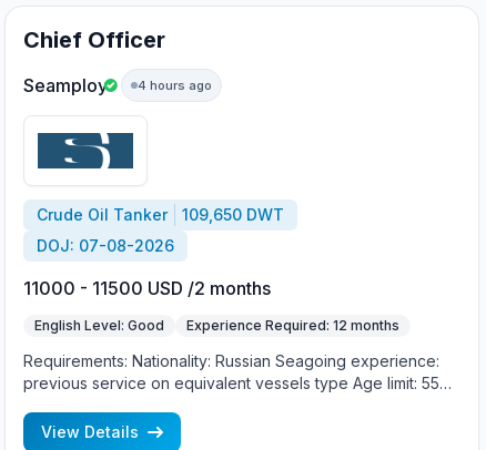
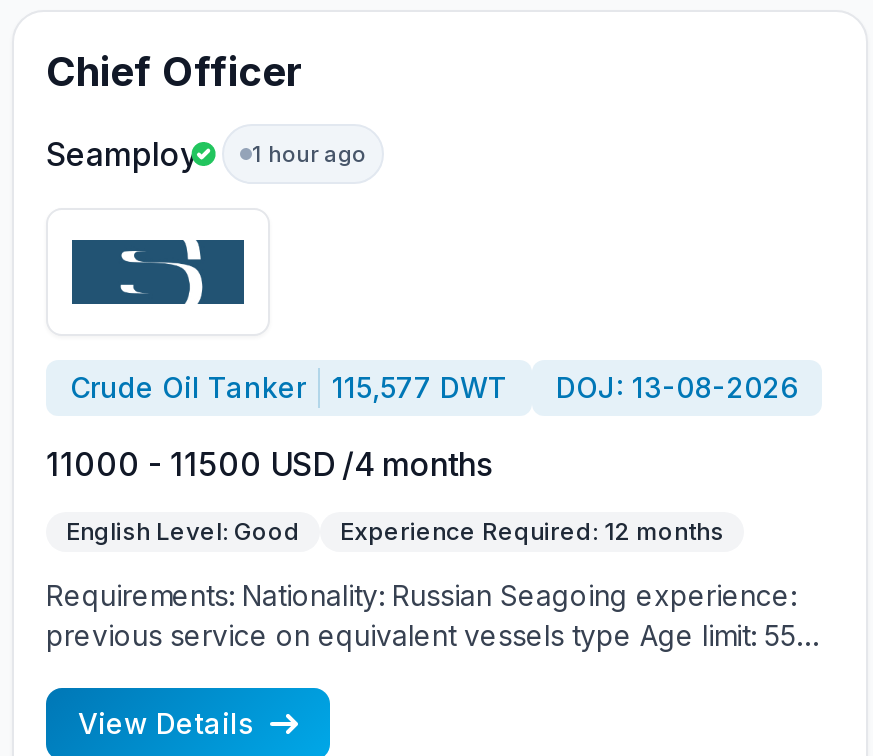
- Seamploy 4 hours ago
+ Seamploy 1 hour ago

- 109,650 DWT
+ 115,577 DWT

- DOJ: 07-08-2026
+ DOJ: 13-08-2026

- 11000 - 11500 USD /2 months
+ 11000 - 11500 USD /4 months
